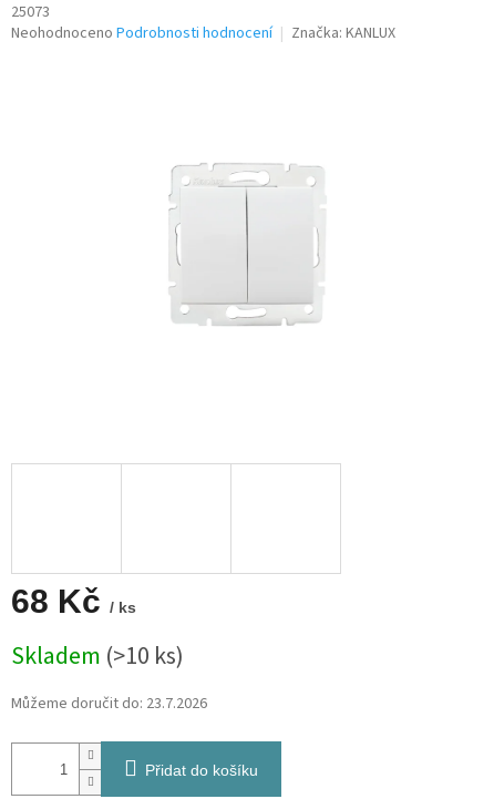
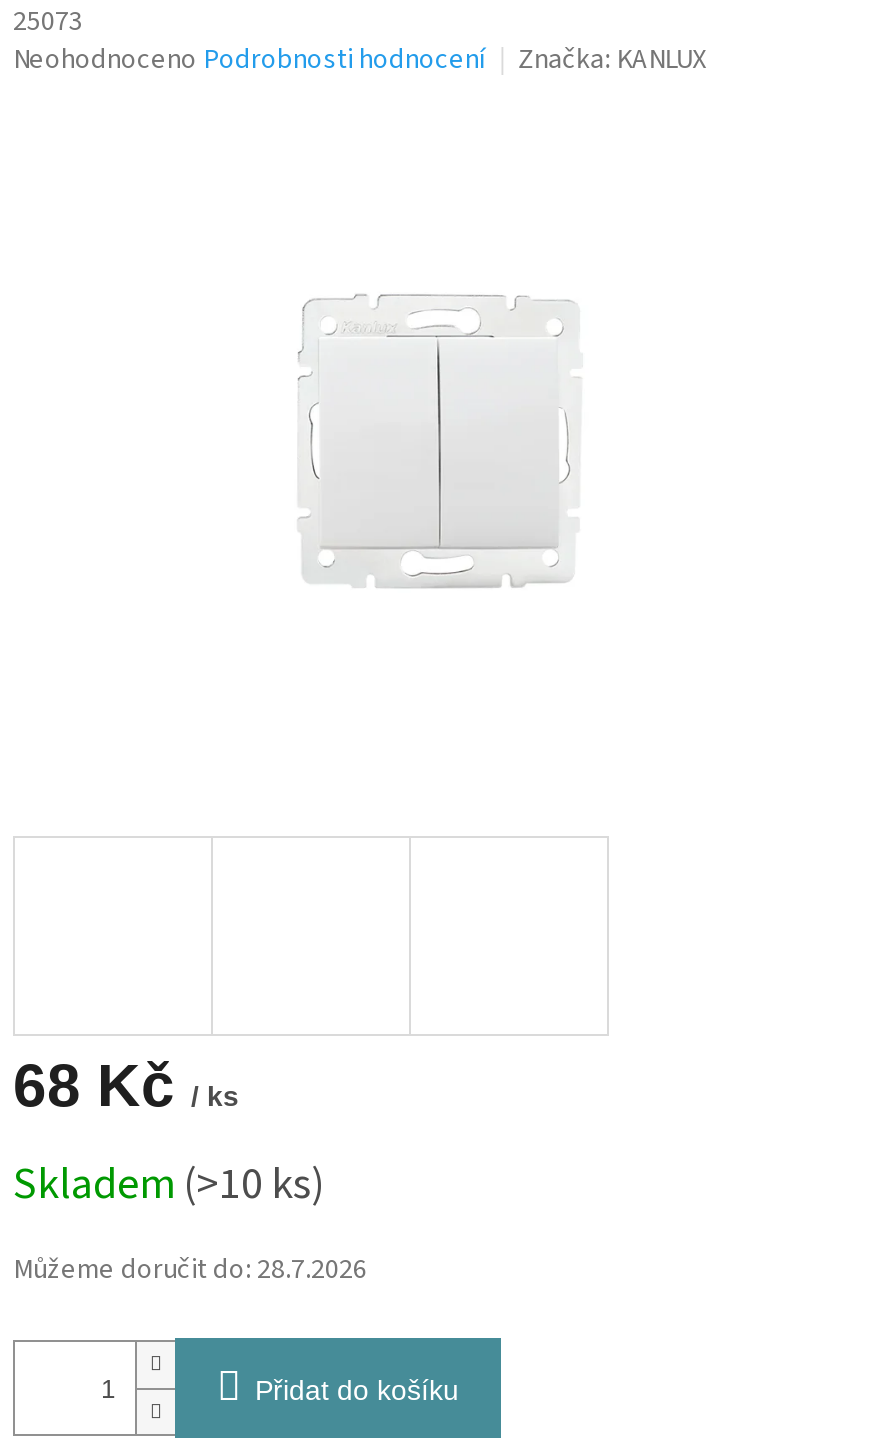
- Můžeme doručit do: 23.7.2026
+ Můžeme doručit do: 28.7.2026
